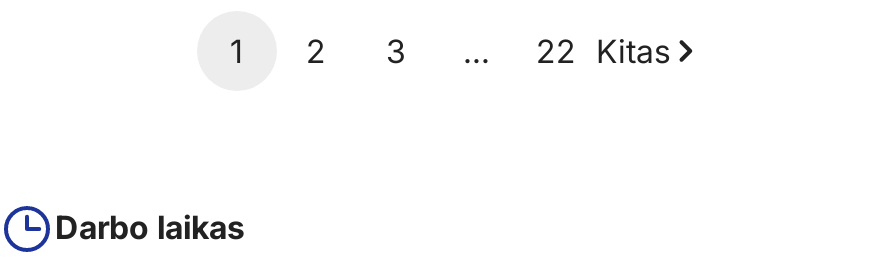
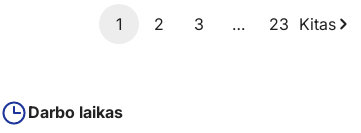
- 22 Kitas
+ 23 Kitas
